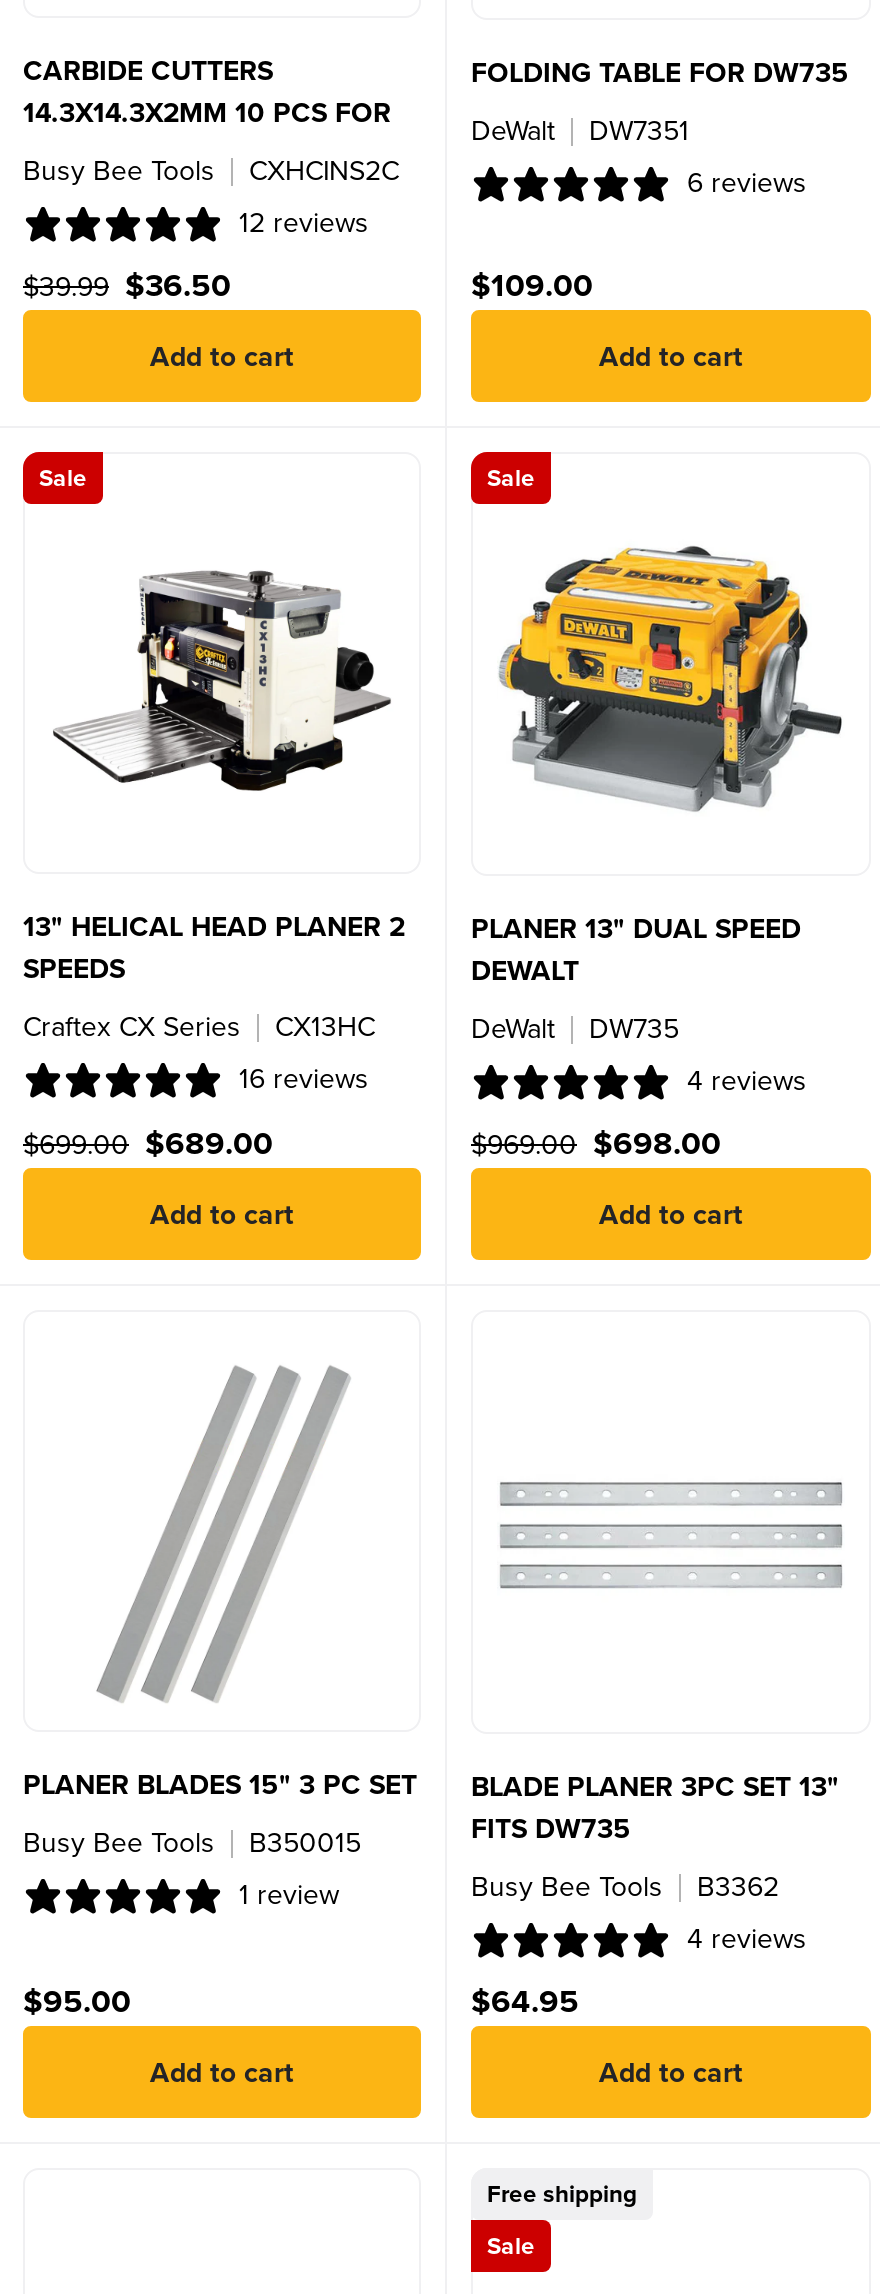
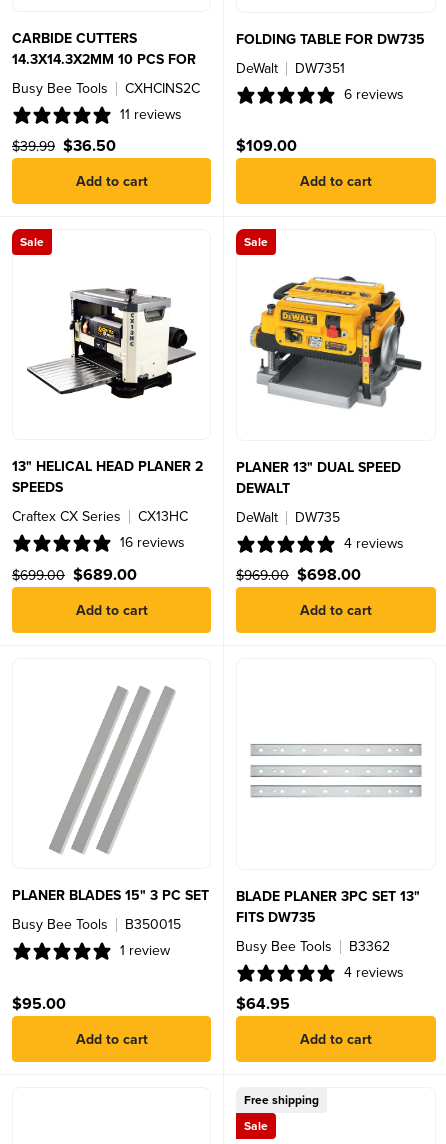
- 12 reviews
+ 11 reviews
